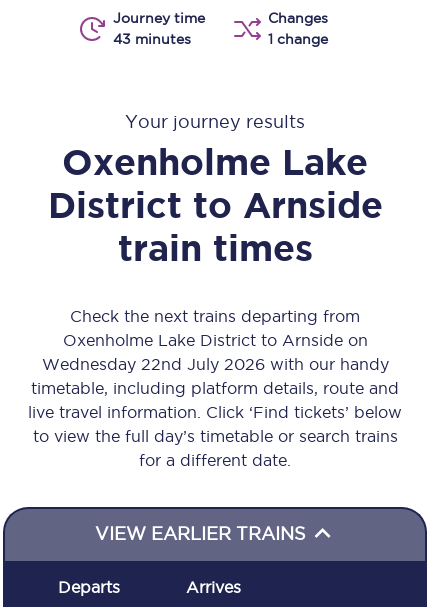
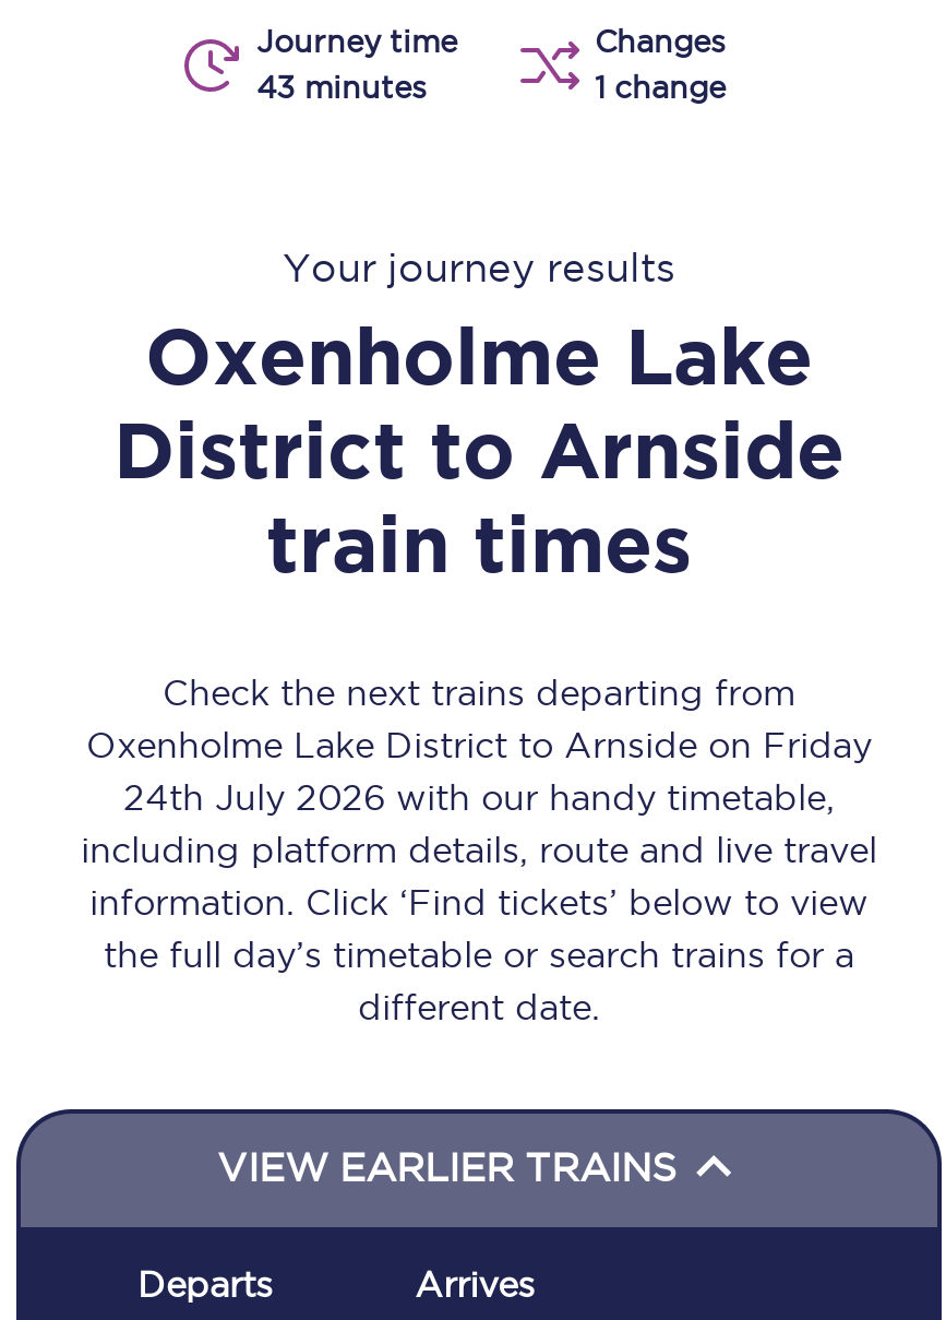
- Oxenholme Lake District to Arnside on
- Wednesday 22nd July 2026 with our handy
- timetable, including platform details, route and
- live travel information. Click ‘Find tickets’ below
- to view the full day’s timetable or search trains
- for a different date.
+ Oxenholme Lake District to Arnside on Friday
+ 24th July 2026 with our handy timetable,
+ including platform details, route and live travel
+ information. Click ‘Find tickets’ below to view
+ the full day’s timetable or search trains for a
+ different date.
